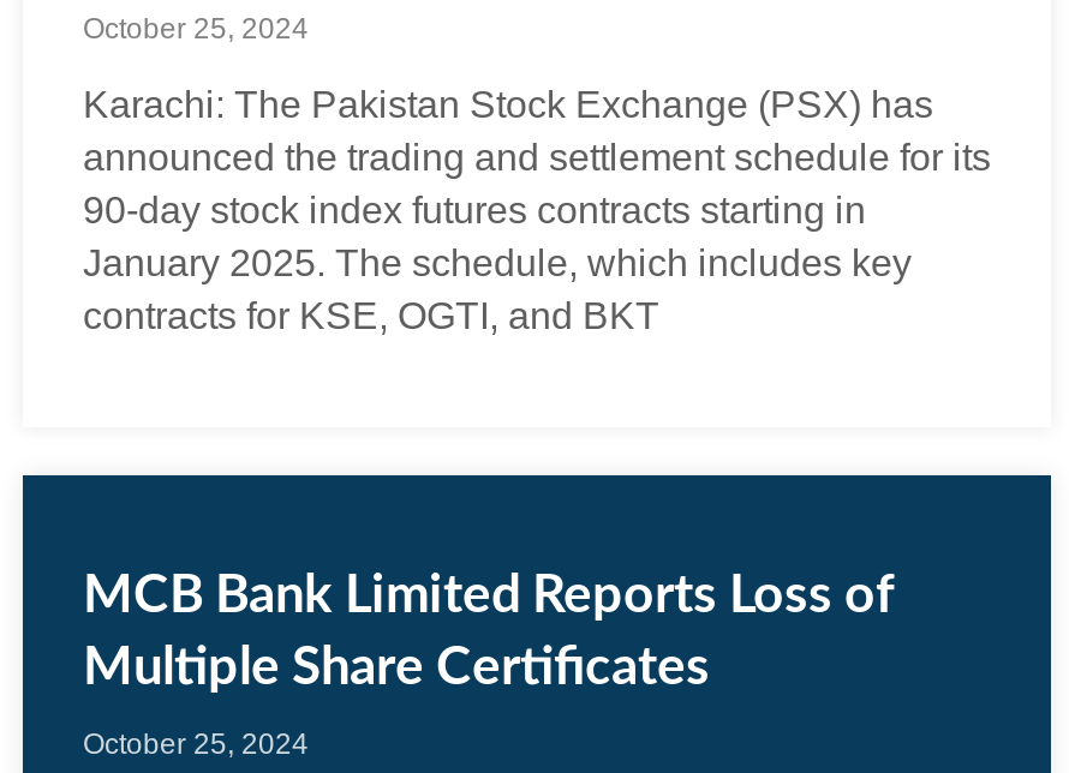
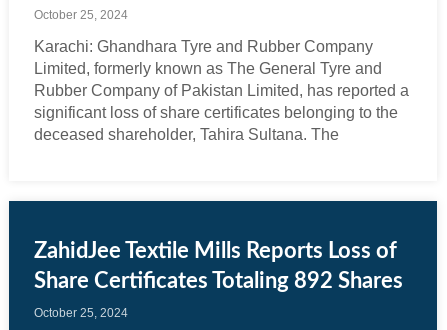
- Karachi: The Pakistan Stock Exchange (PSX) has
- announced the trading and settlement schedule for its
- 90-day stock index futures contracts starting in
- January 2025. The schedule, which includes key
- contracts for KSE, OGTI, and BKT
+ Karachi: Ghandhara Tyre and Rubber Company
+ Limited, formerly known as The General Tyre and
+ Rubber Company of Pakistan Limited, has reported a
+ significant loss of share certificates belonging to the
+ deceased shareholder, Tahira Sultana. The

- MCB Bank Limited Reports Loss of
- Multiple Share Certificates
+ ZahidJee Textile Mills Reports Loss of
+ Share Certificates Totaling 892 Shares
